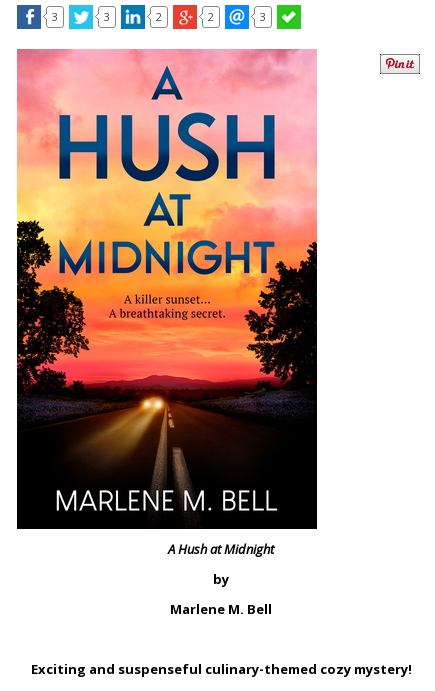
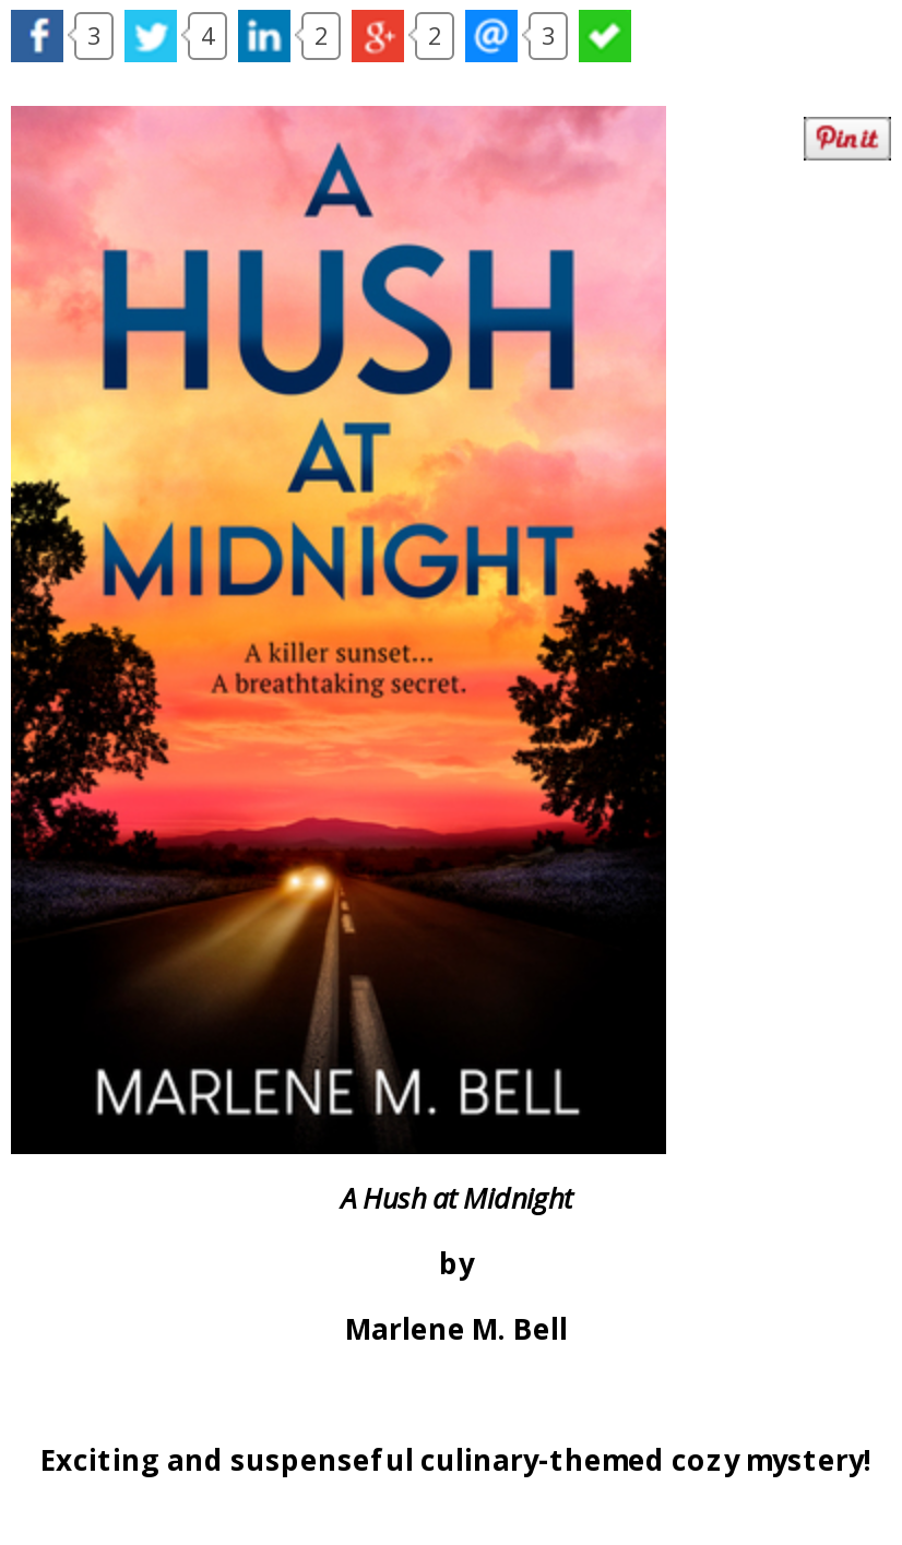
- 3
+ 4
